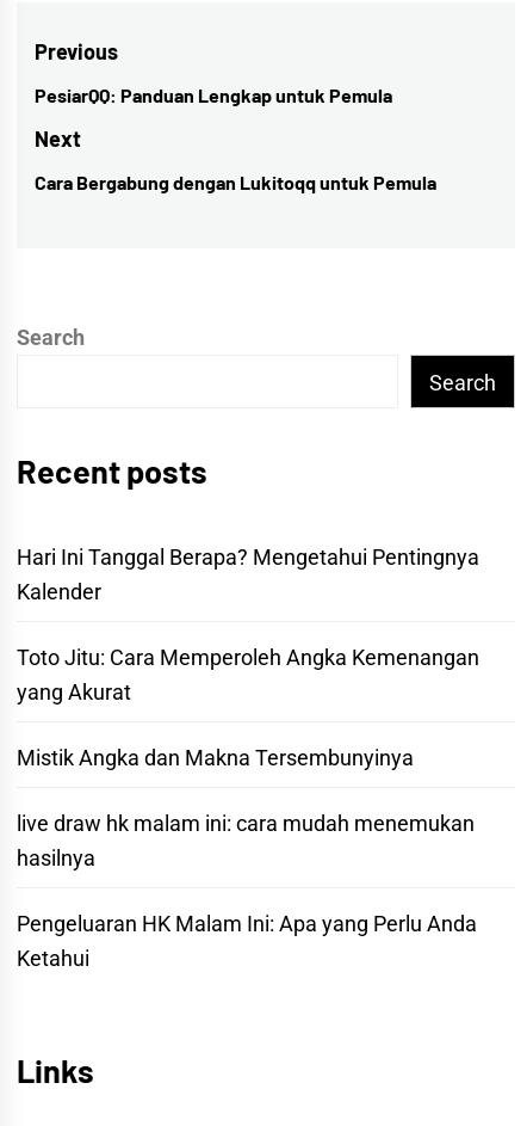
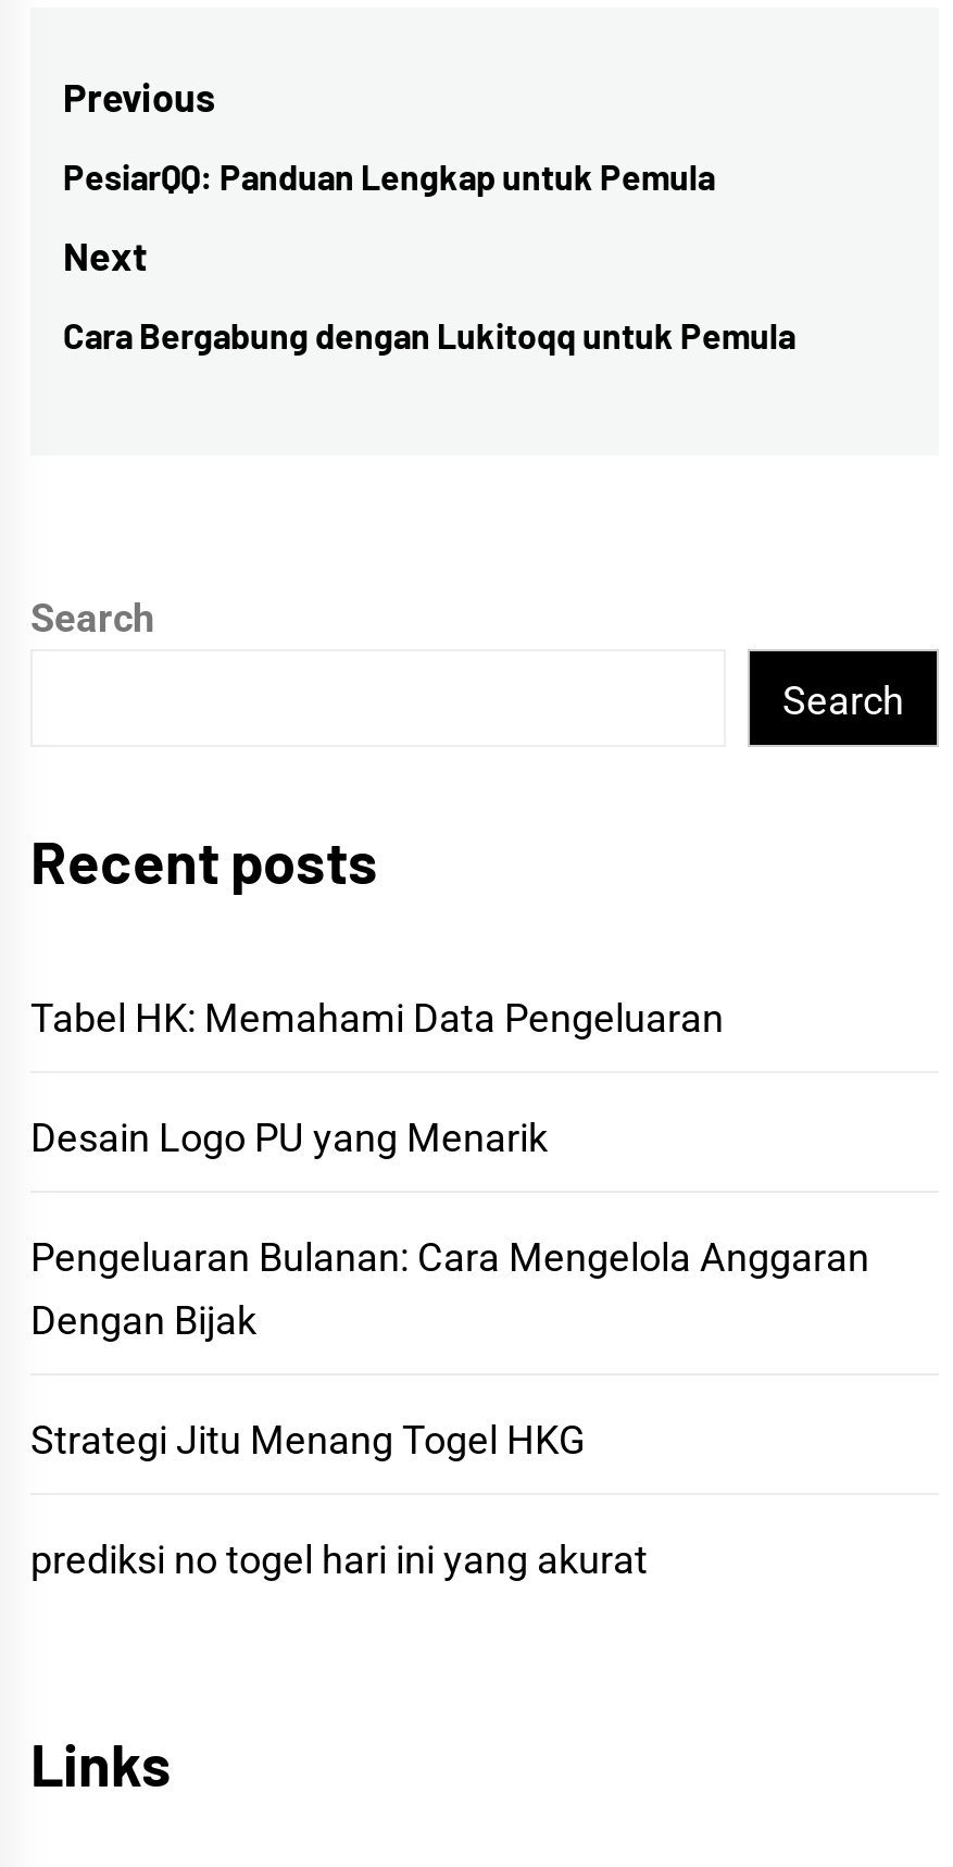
- Hari Ini Tanggal Berapa? Mengetahui Pentingnya
- Kalender
+ Tabel HK: Memahami Data Pengeluaran

- Toto Jitu: Cara Memperoleh Angka Kemenangan
- yang Akurat
+ Desain Logo PU yang Menarik

- Mistik Angka dan Makna Tersembunyinya
+ Pengeluaran Bulanan: Cara Mengelola Anggaran
+ Dengan Bijak

- live draw hk malam ini: cara mudah menemukan
- hasilnya
+ Strategi Jitu Menang Togel HKG

- Pengeluaran HK Malam Ini: Apa yang Perlu Anda
- Ketahui
+ prediksi no togel hari ini yang akurat
